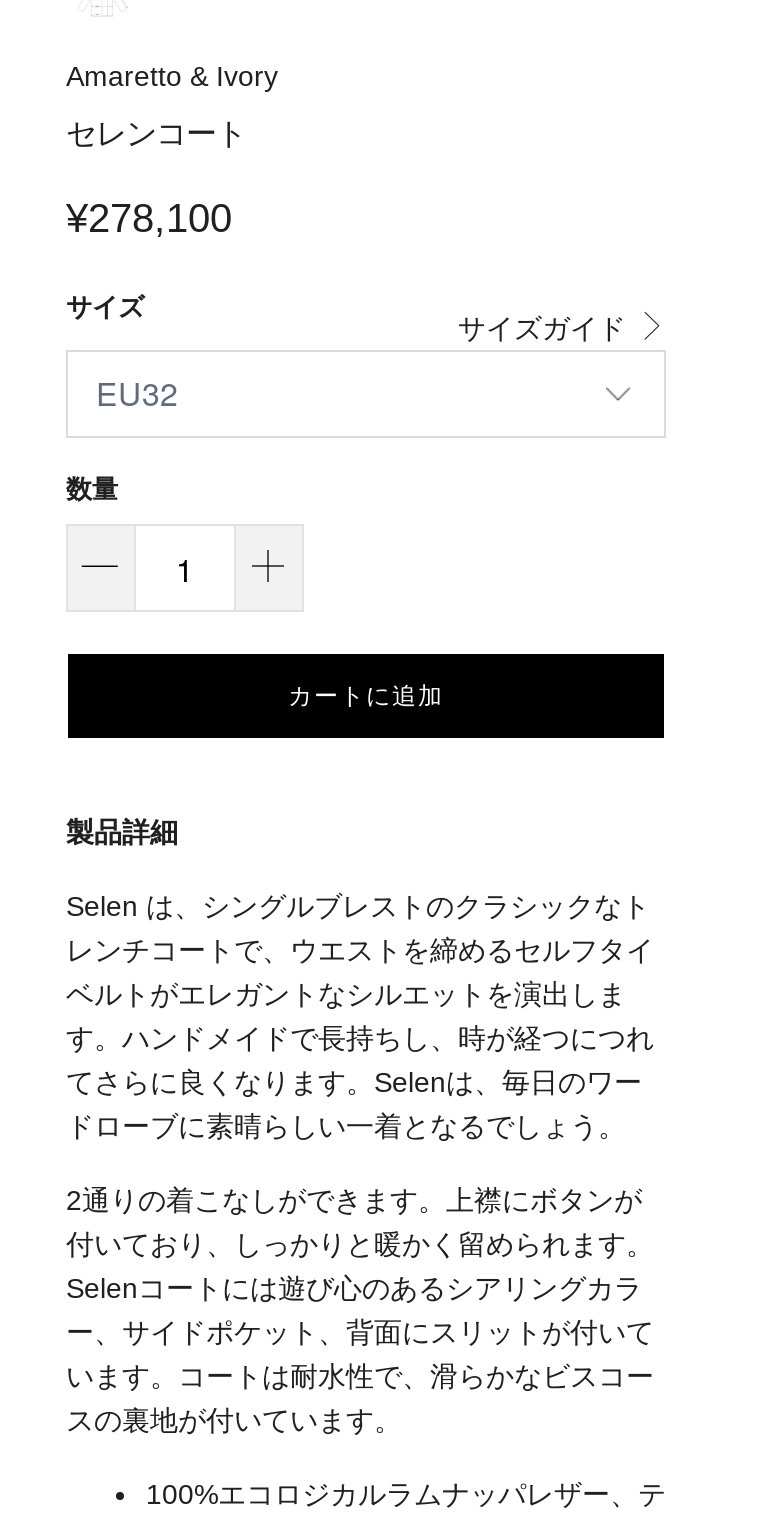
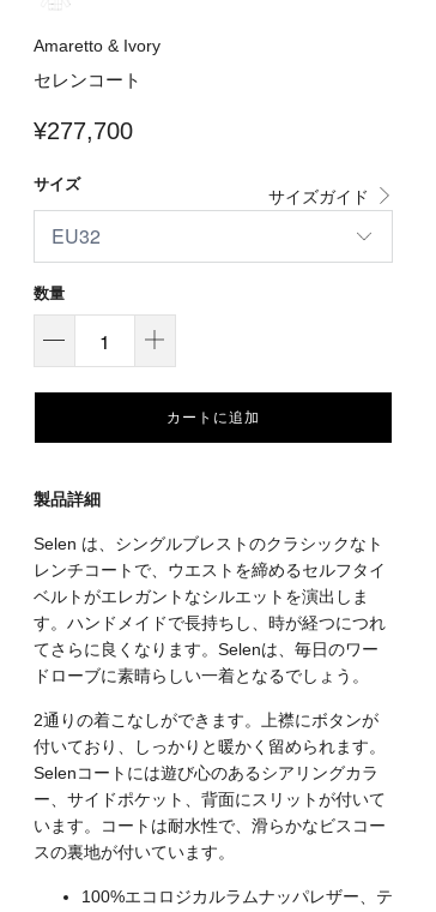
- ¥278,100
+ ¥277,700
